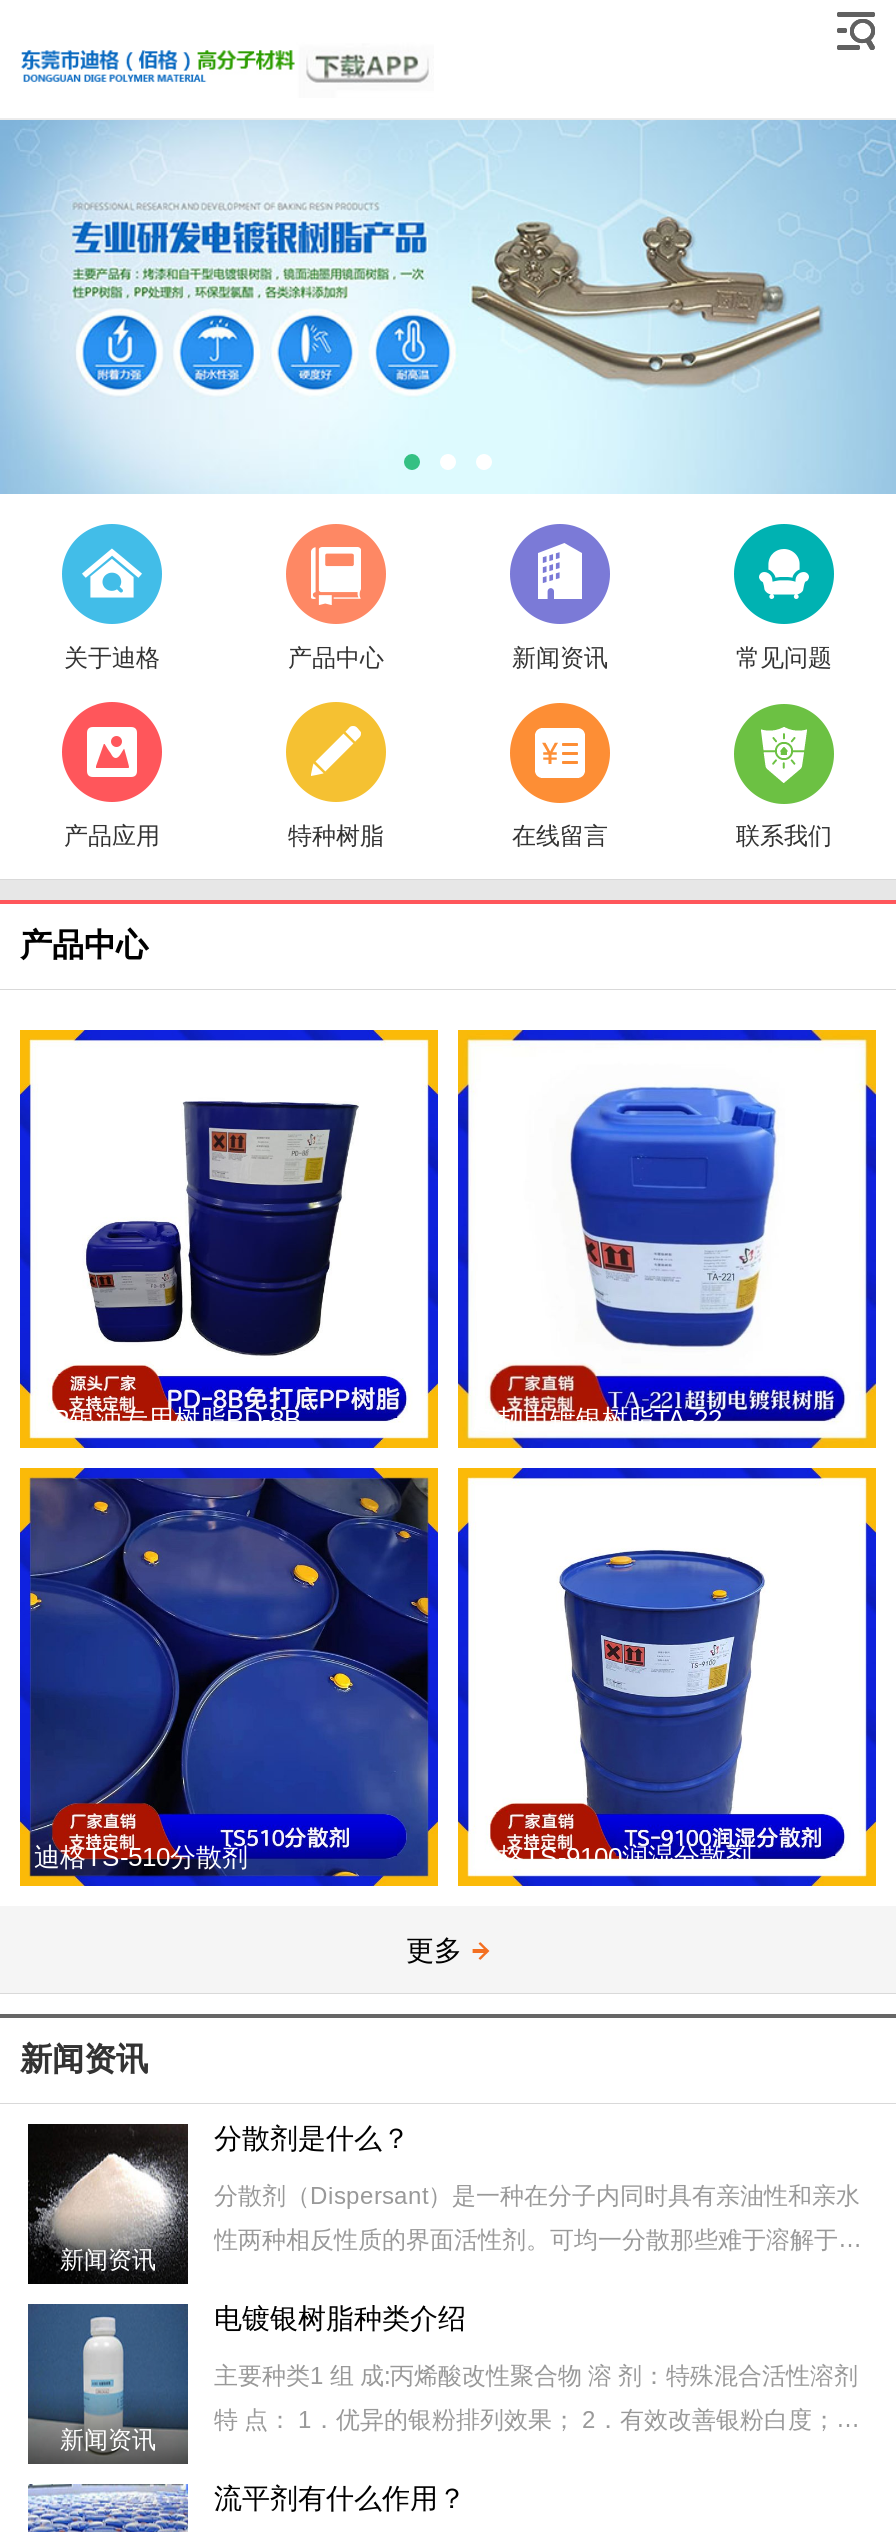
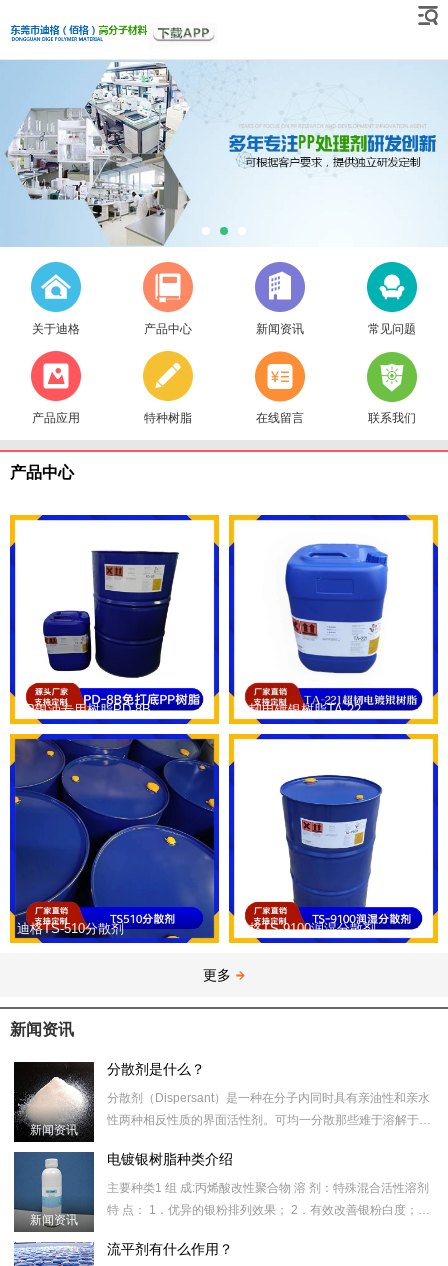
- [image]
+ [image]
